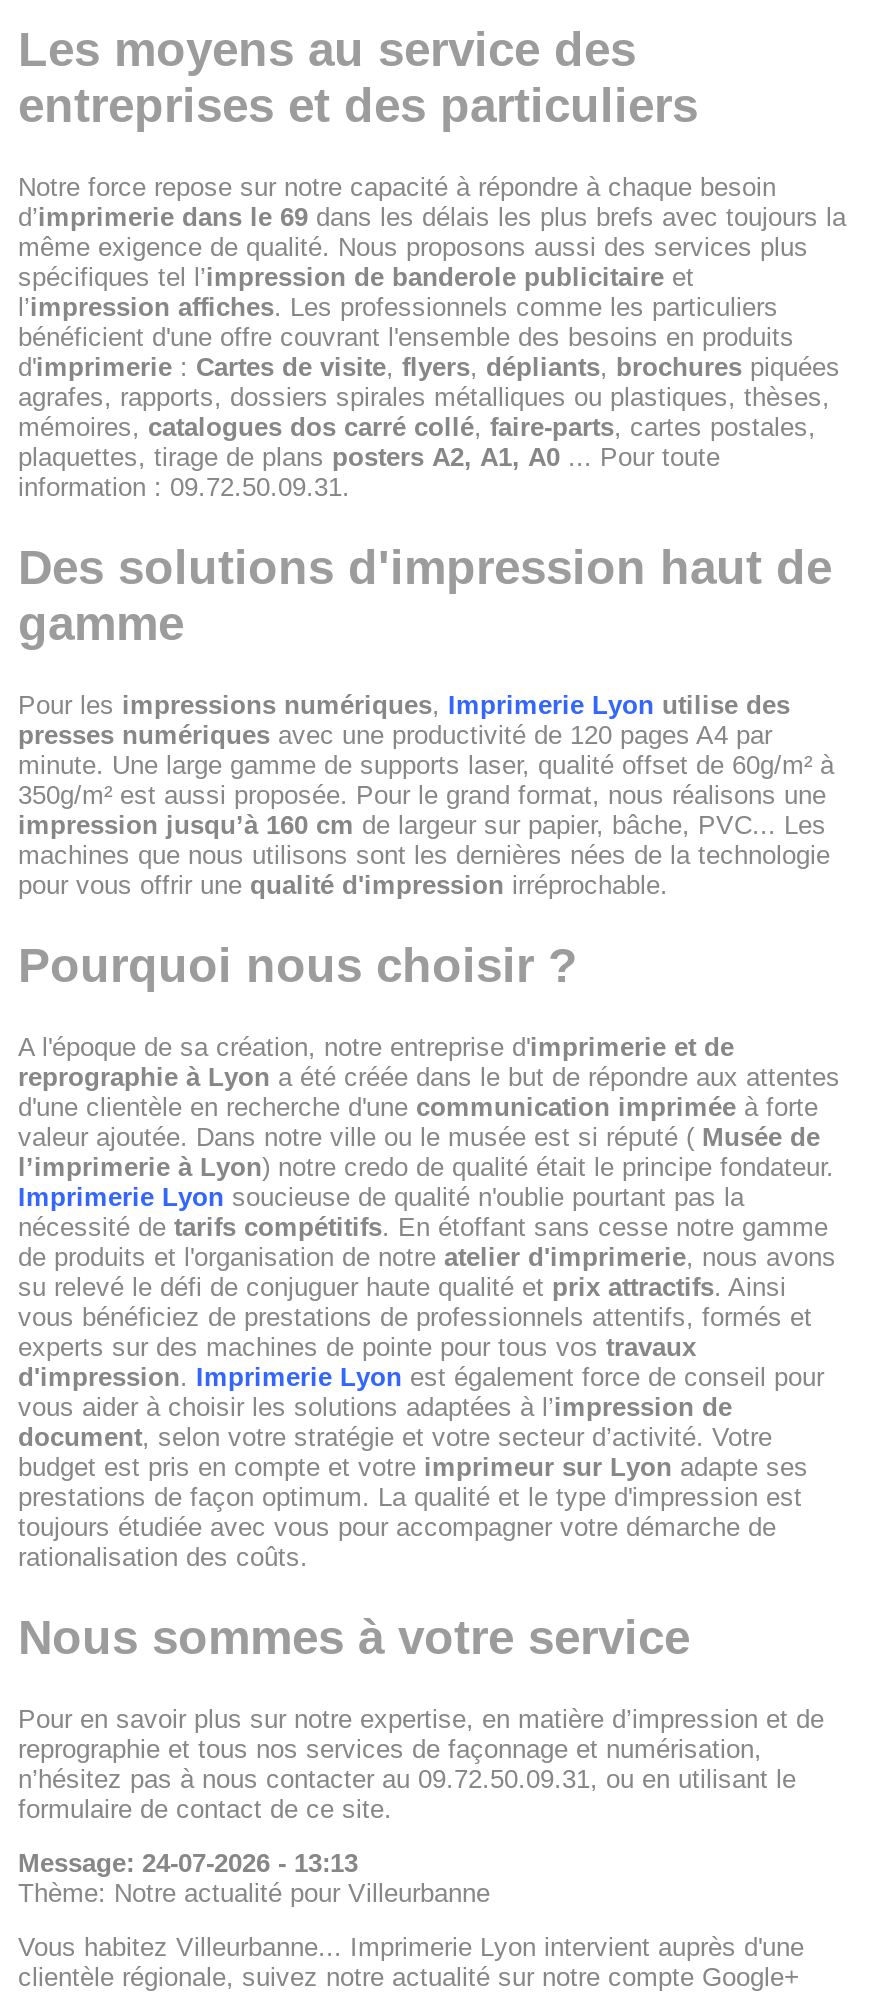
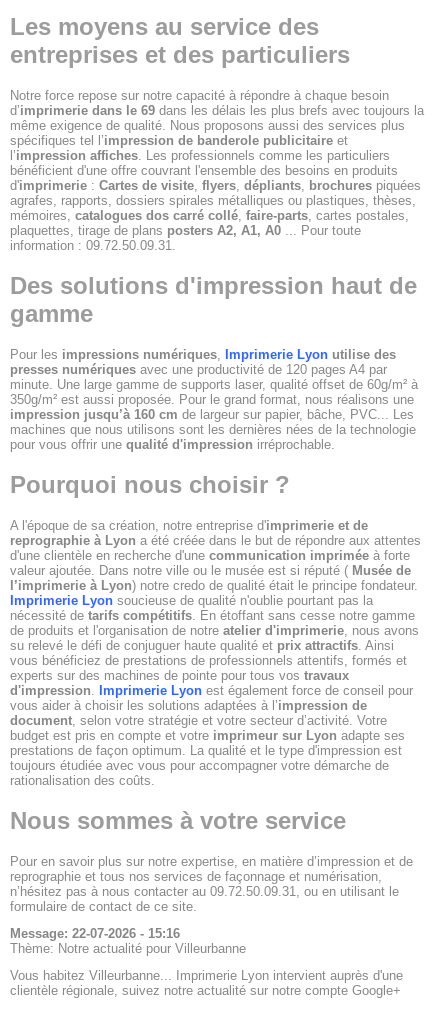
- Message: 24-07-2026 - 13:13
+ Message: 22-07-2026 - 15:16
